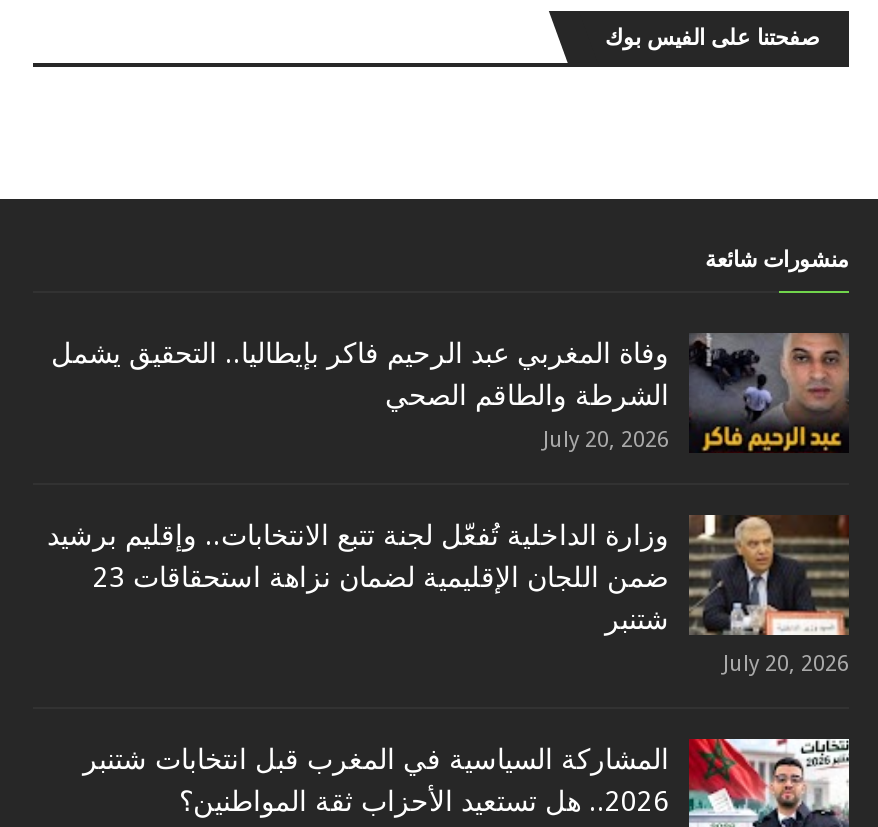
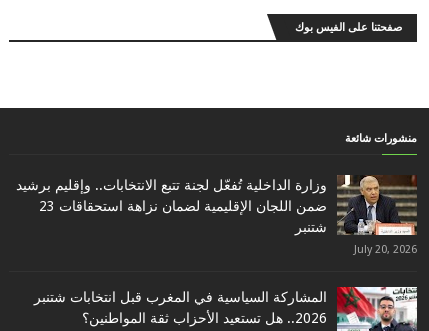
- [image]
- وفاة المغربي عبد الرحيم فاكر بإيطاليا.. التحقيق يشمل
- الشرطة والطاقم الصحي
- July 20, 2026
